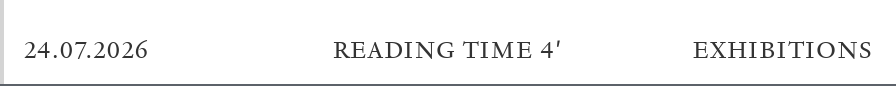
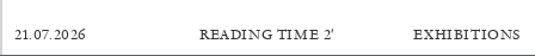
- 24.07.2026
- READING TIME 4′
+ 21.07.2026
+ READING TIME 2′
